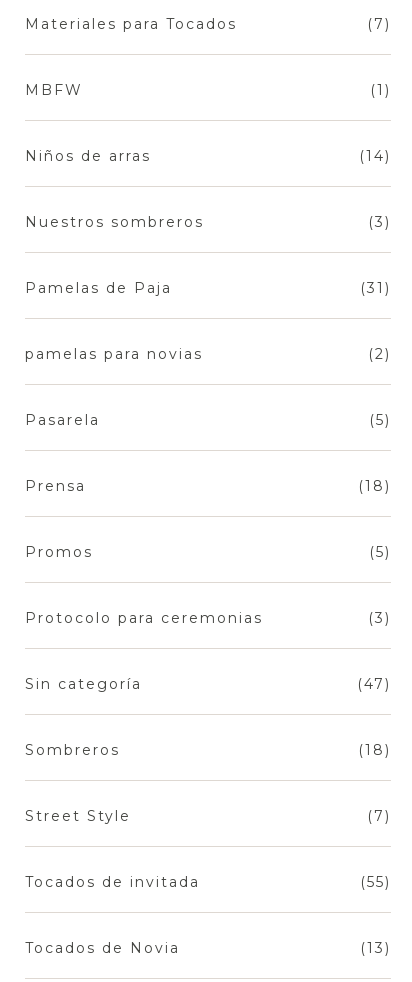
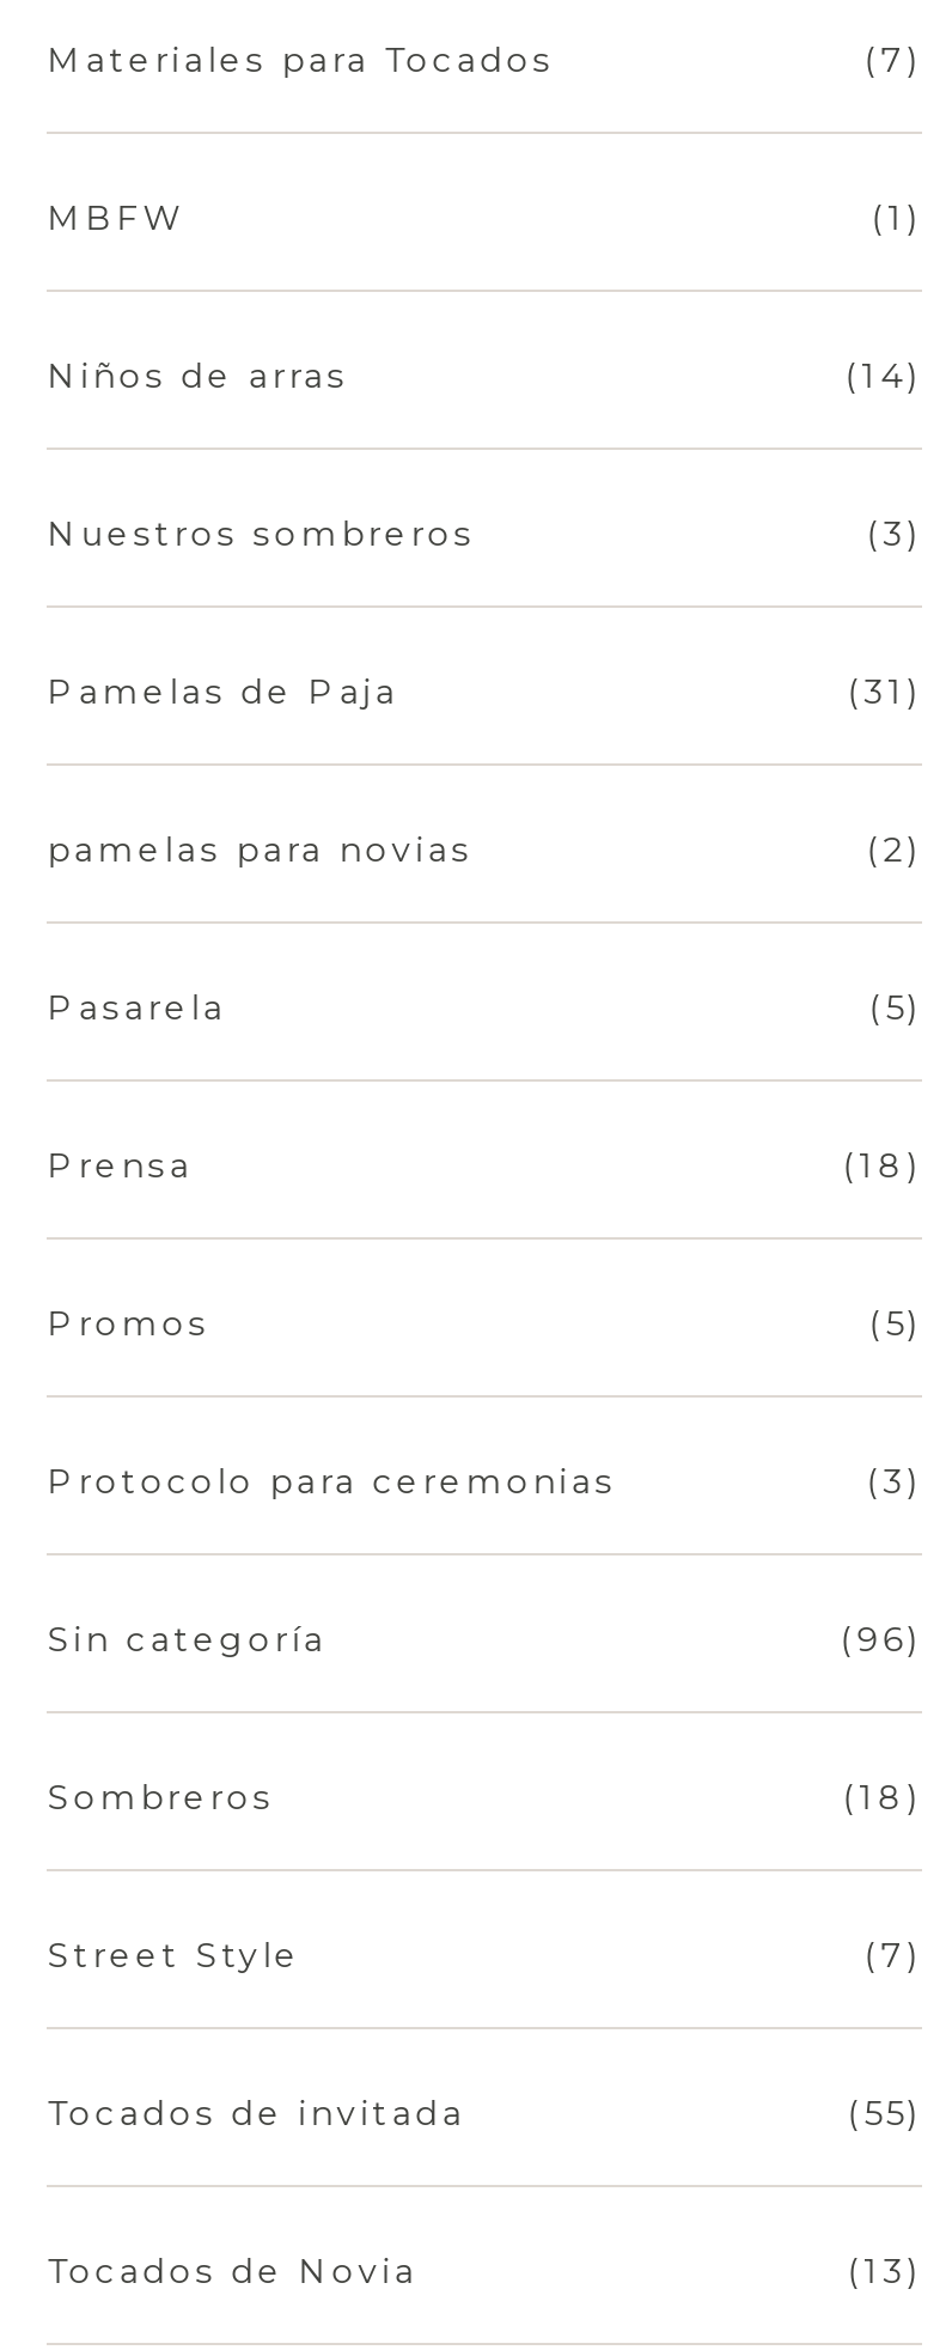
- (47)
+ (96)
